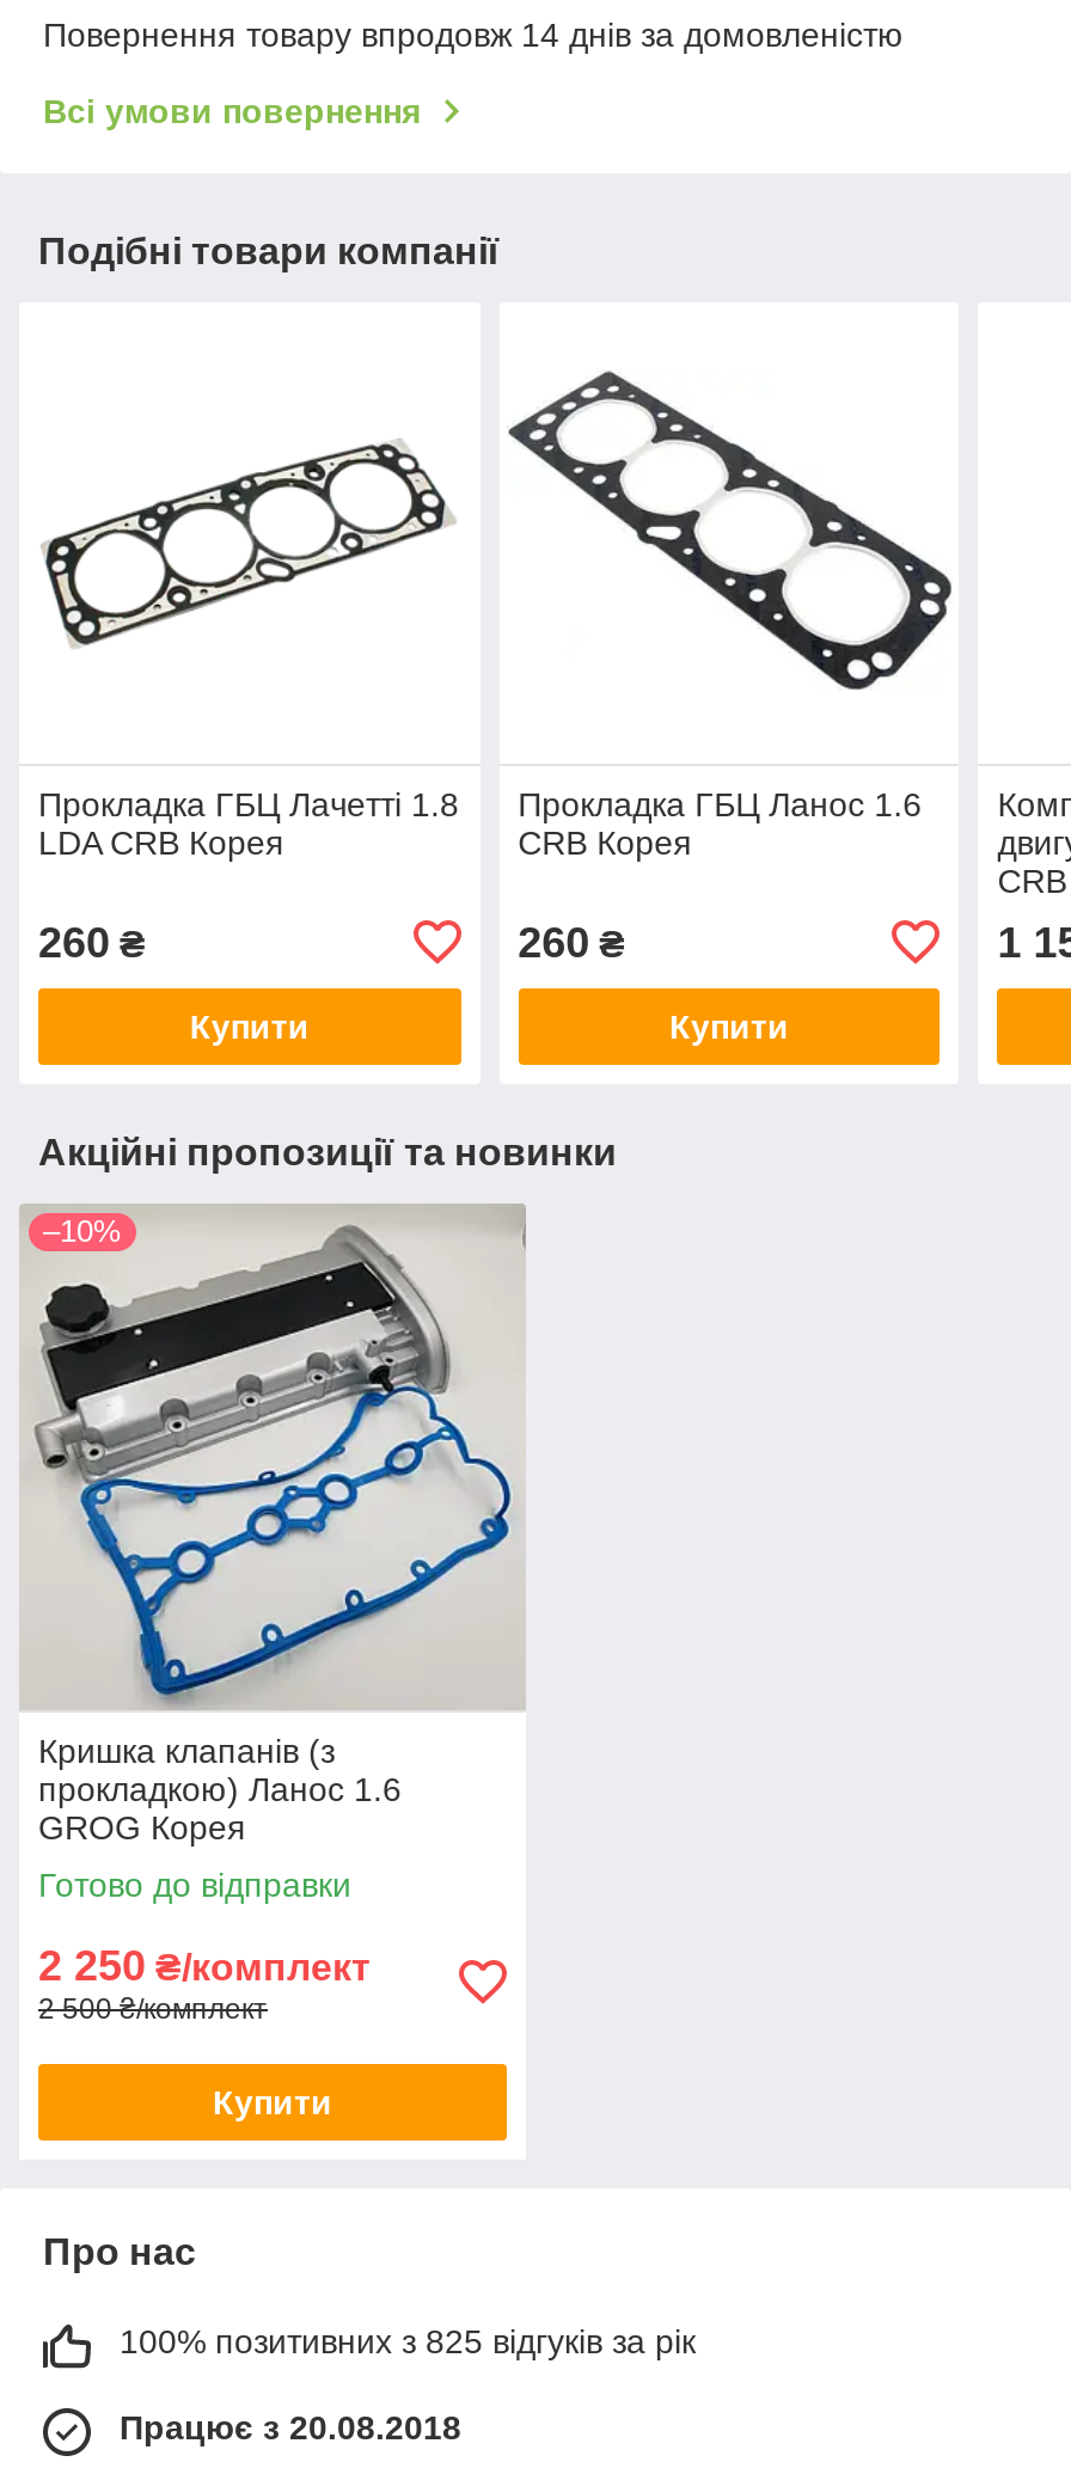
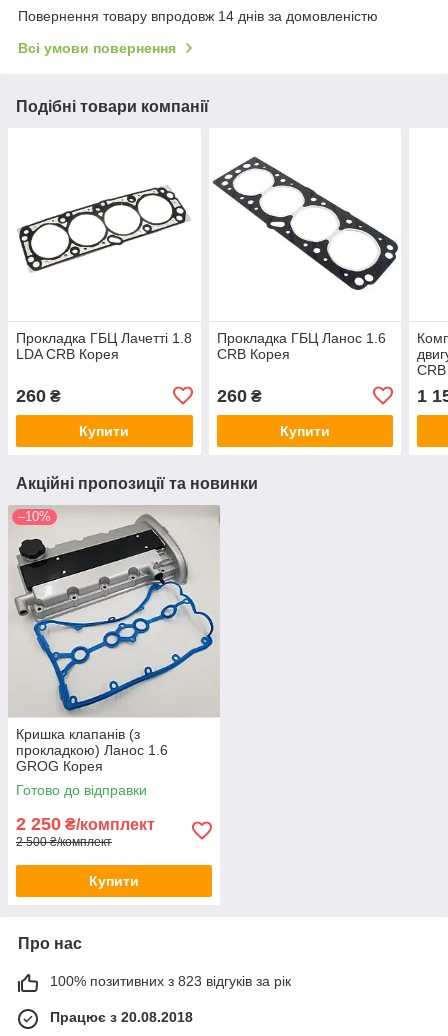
- 100% позитивних з 825 відгуків за рік
+ 100% позитивних з 823 відгуків за рік
